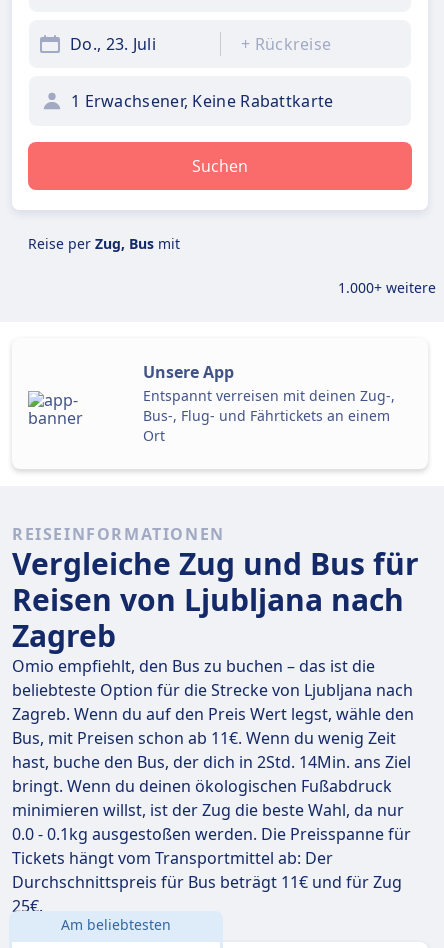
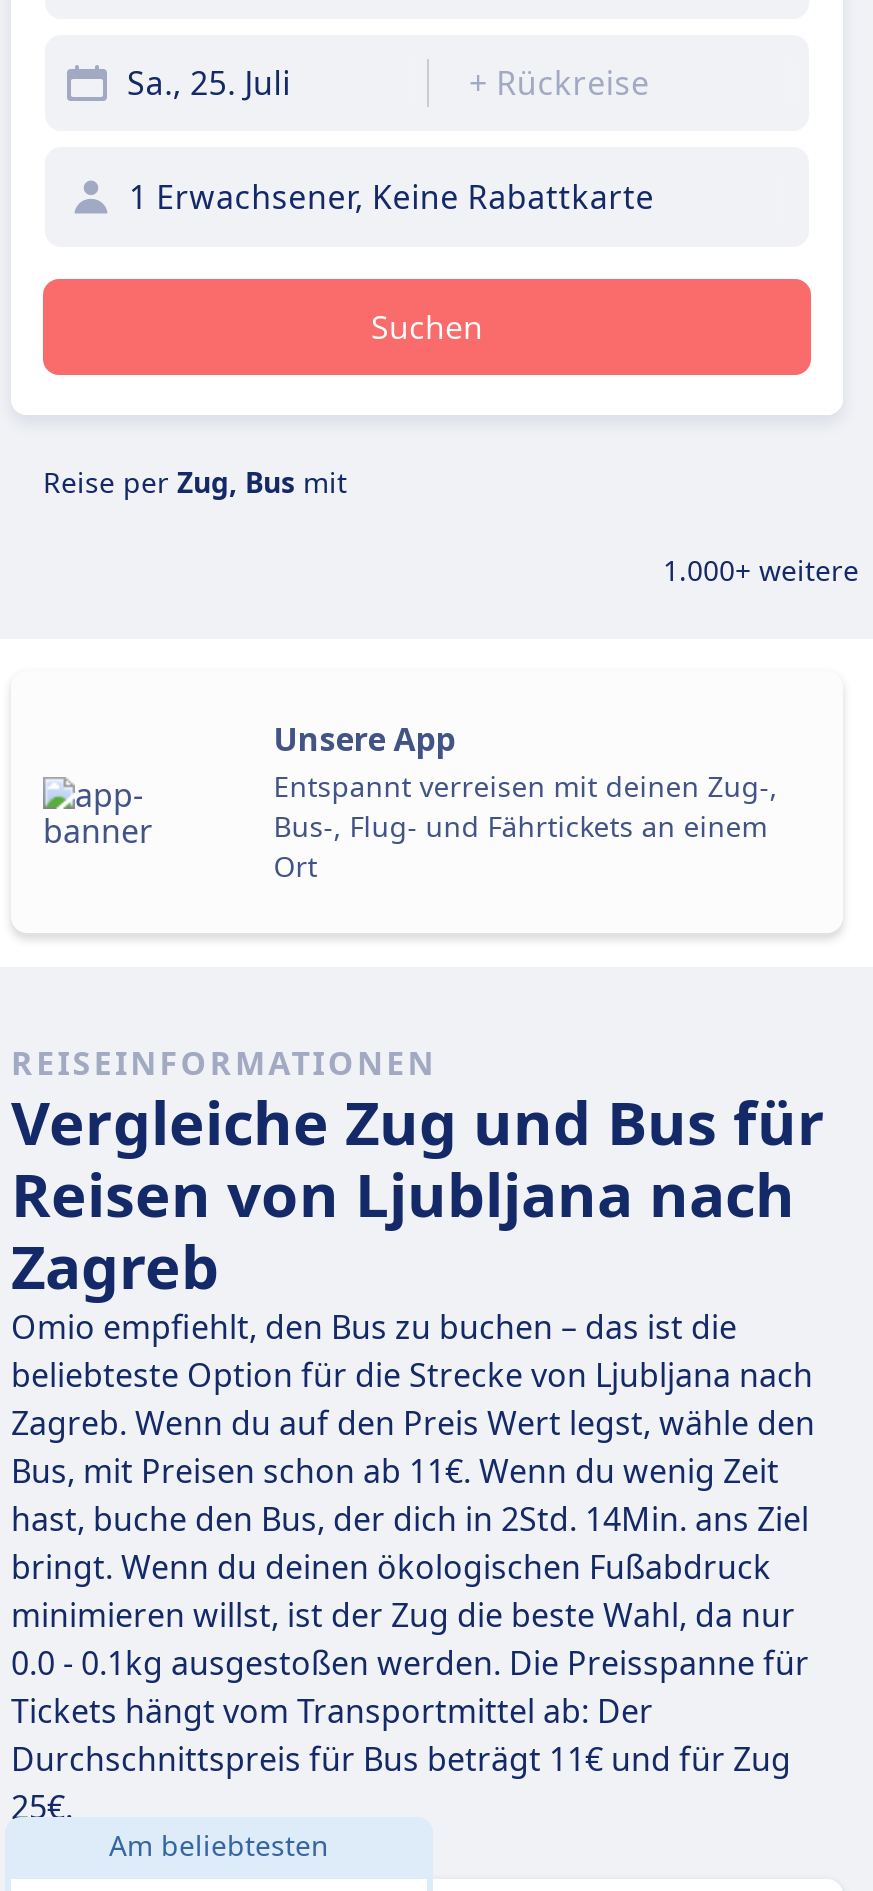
- Do., 23. Juli
+ Sa., 25. Juli
